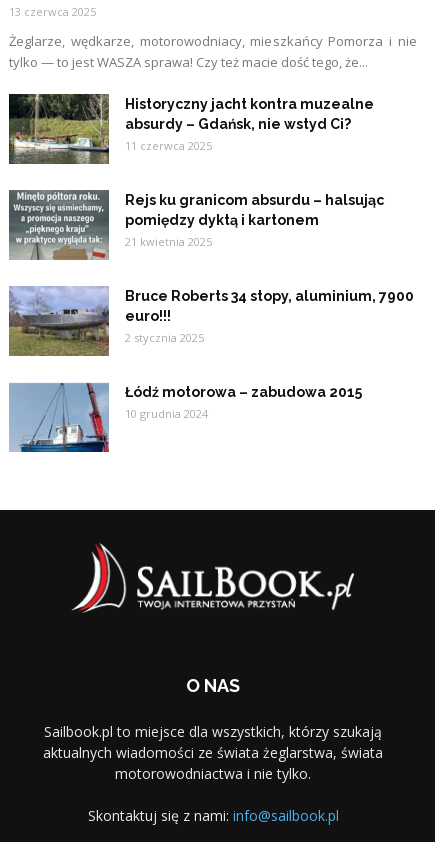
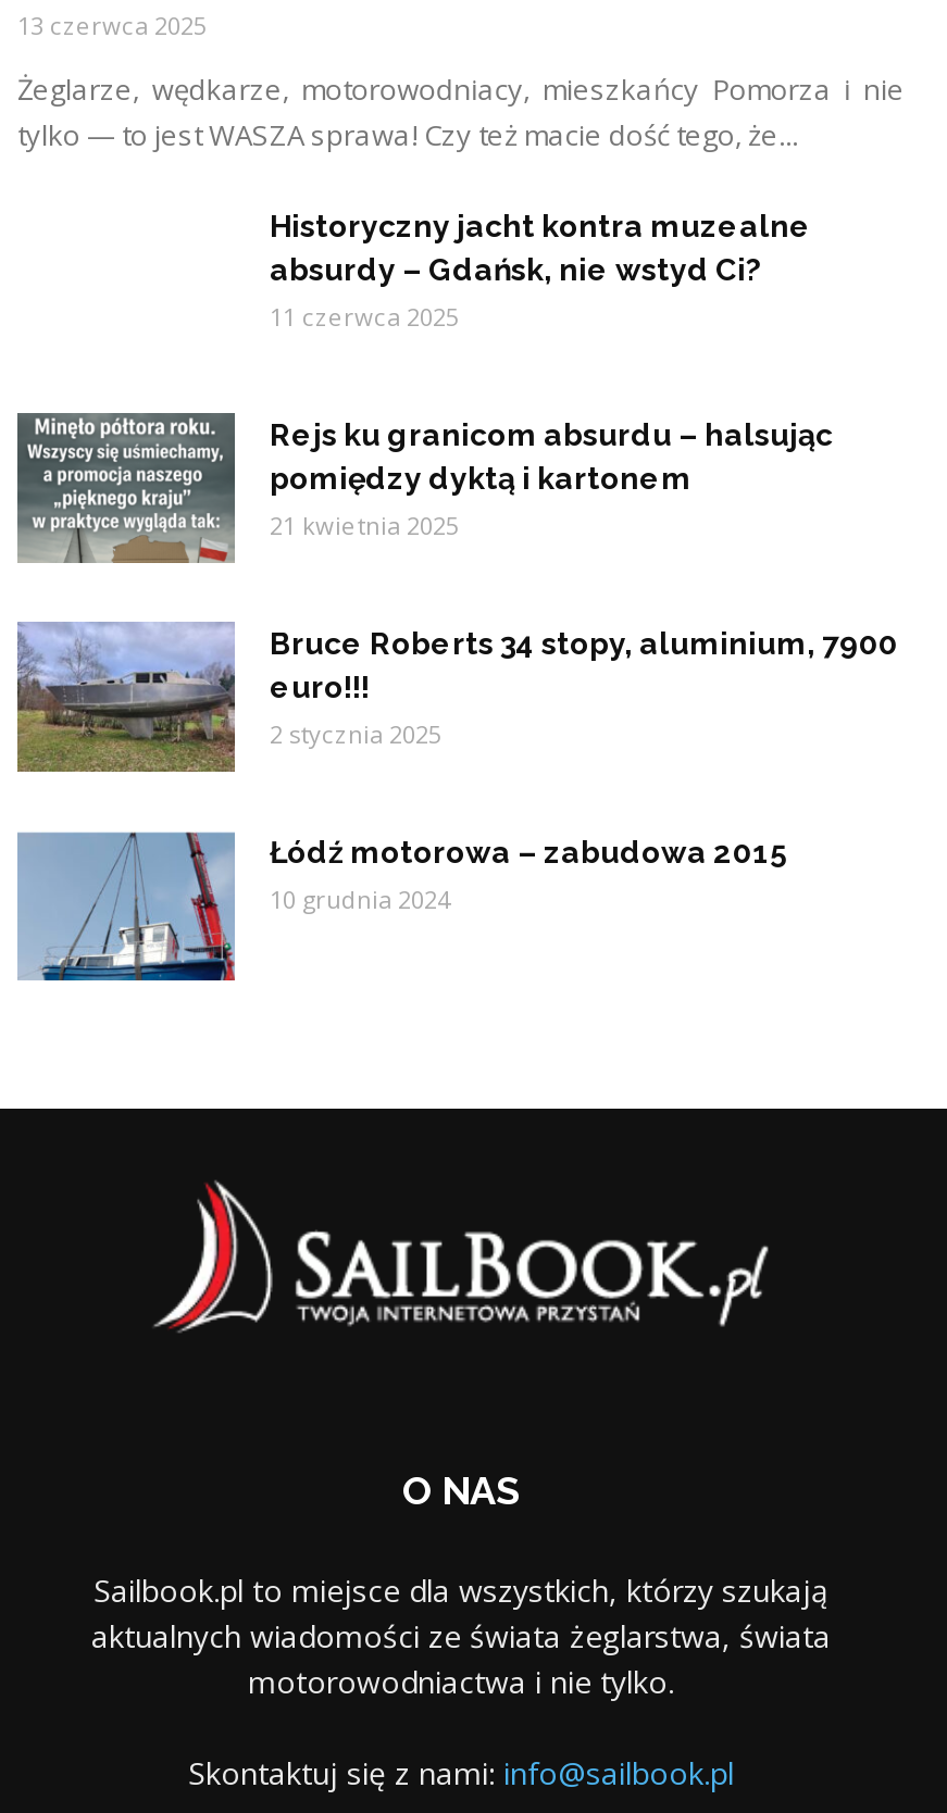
- [image]
